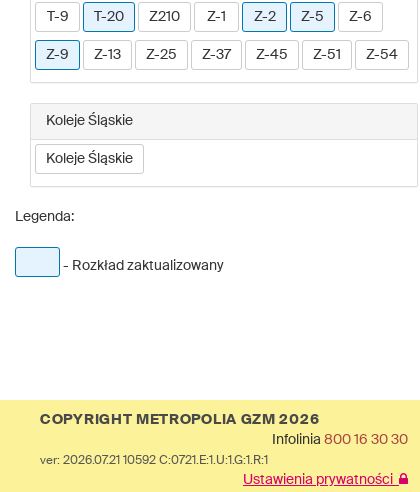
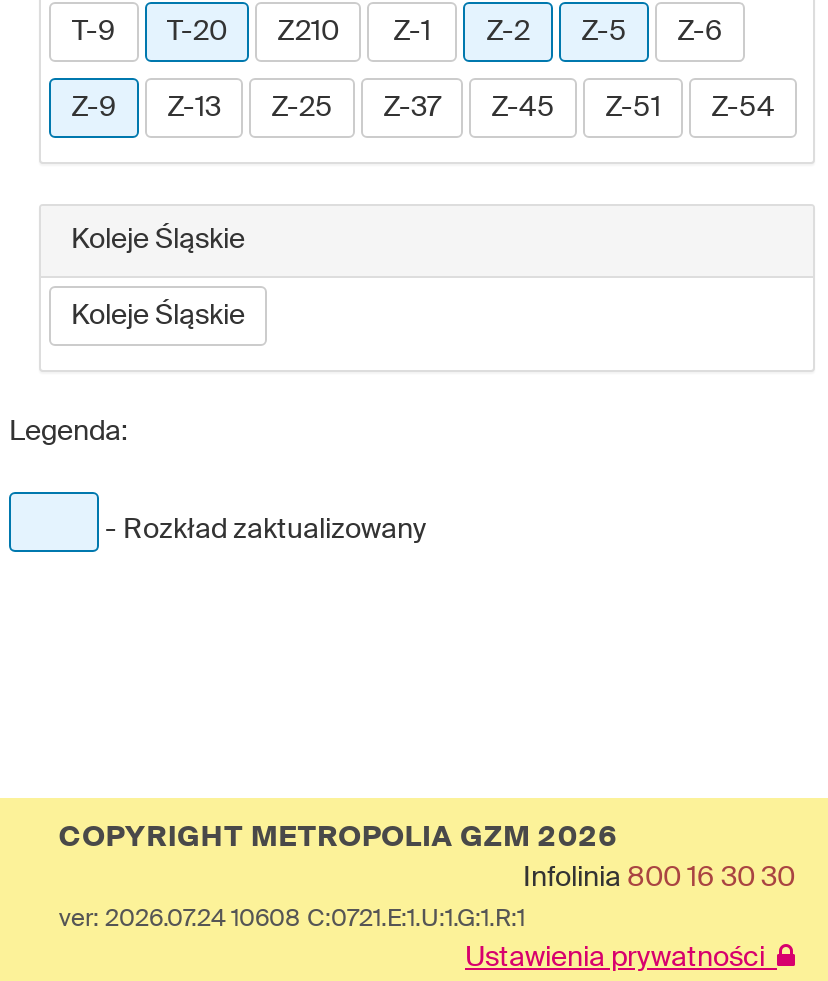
- ver: 2026.07.21 10592 C:0721.E:1.U:1.G:1.R:1
+ ver: 2026.07.24 10608 C:0721.E:1.U:1.G:1.R:1
